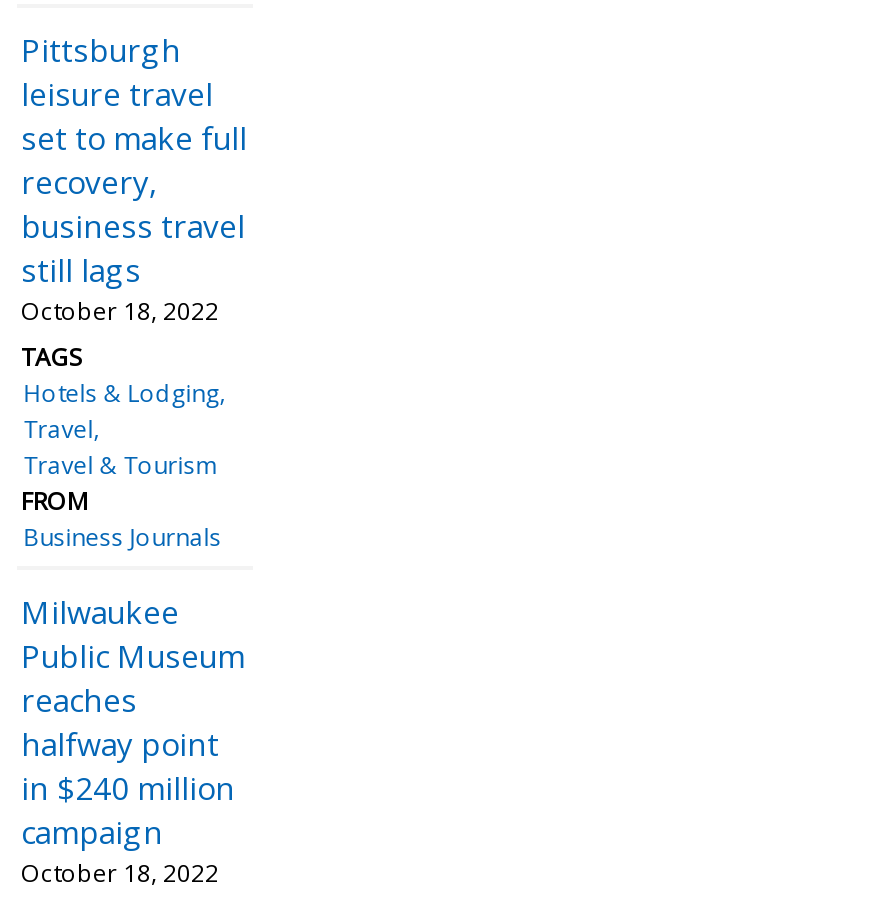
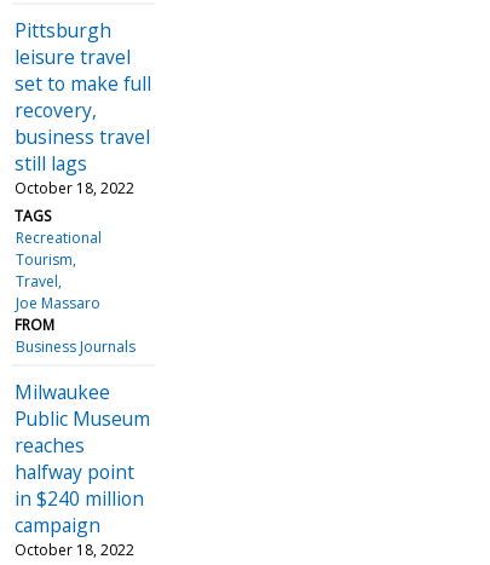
- Hotels & Lodging
+ Recreational
+ Tourism

- Travel & Tourism
+ Joe Massaro
